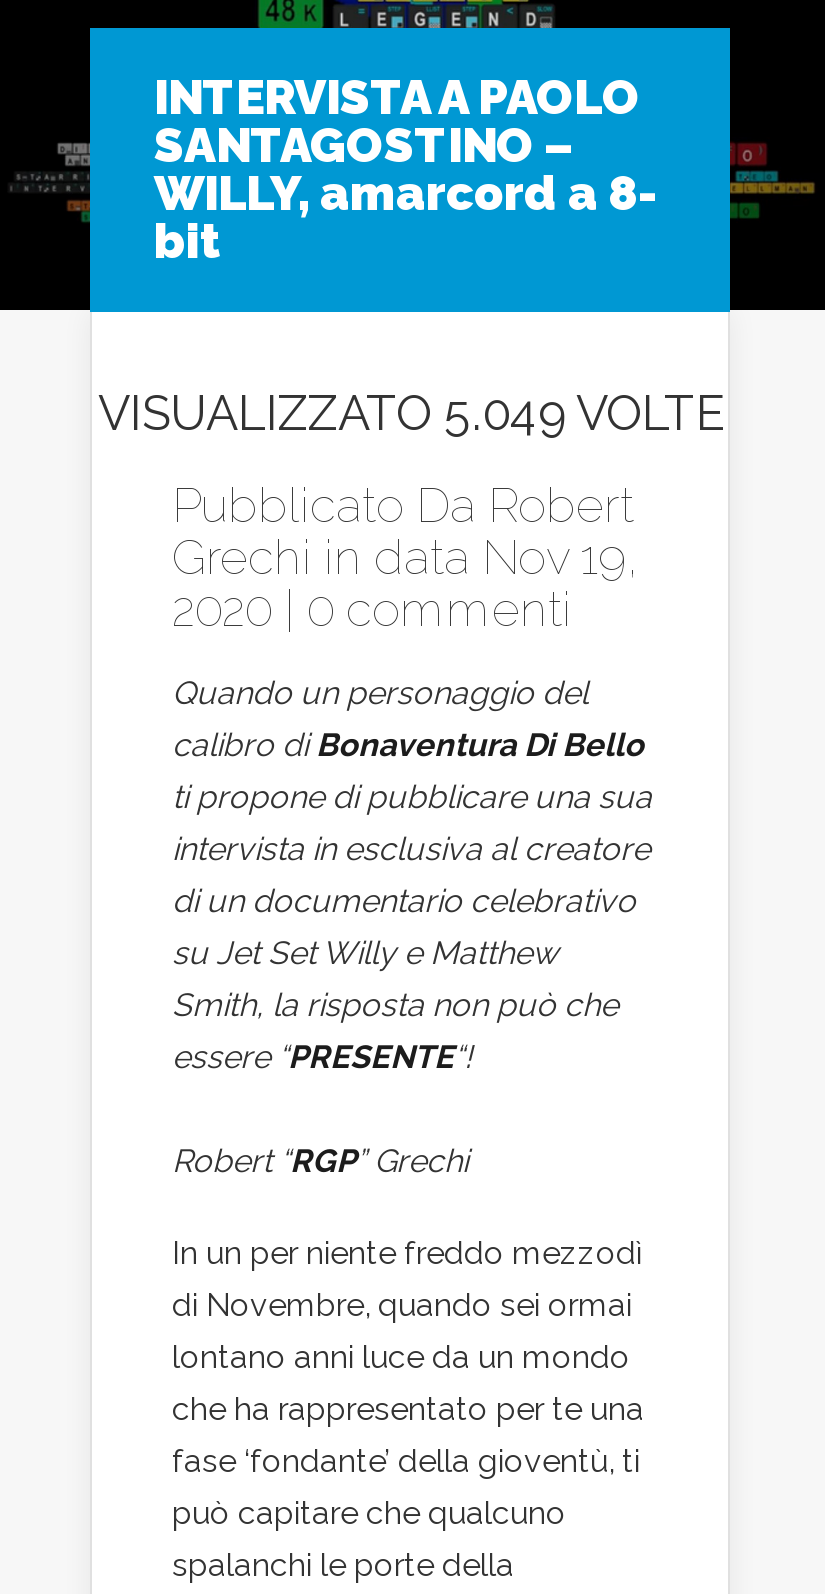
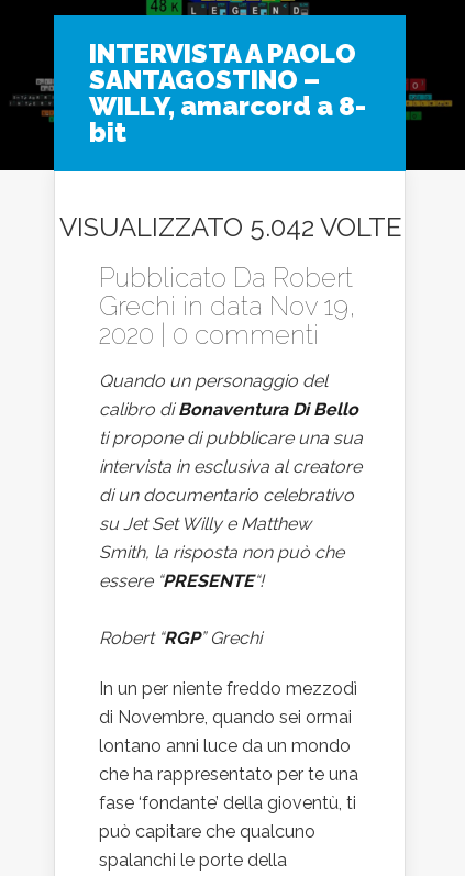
- VISUALIZZATO 5.049 VOLTE
+ VISUALIZZATO 5.042 VOLTE
